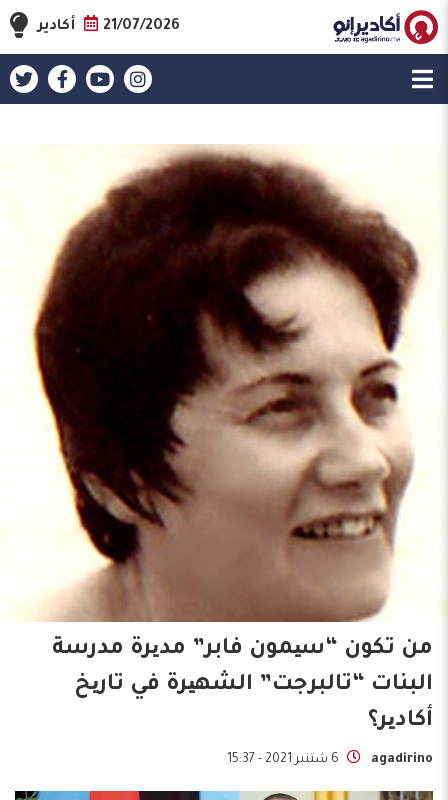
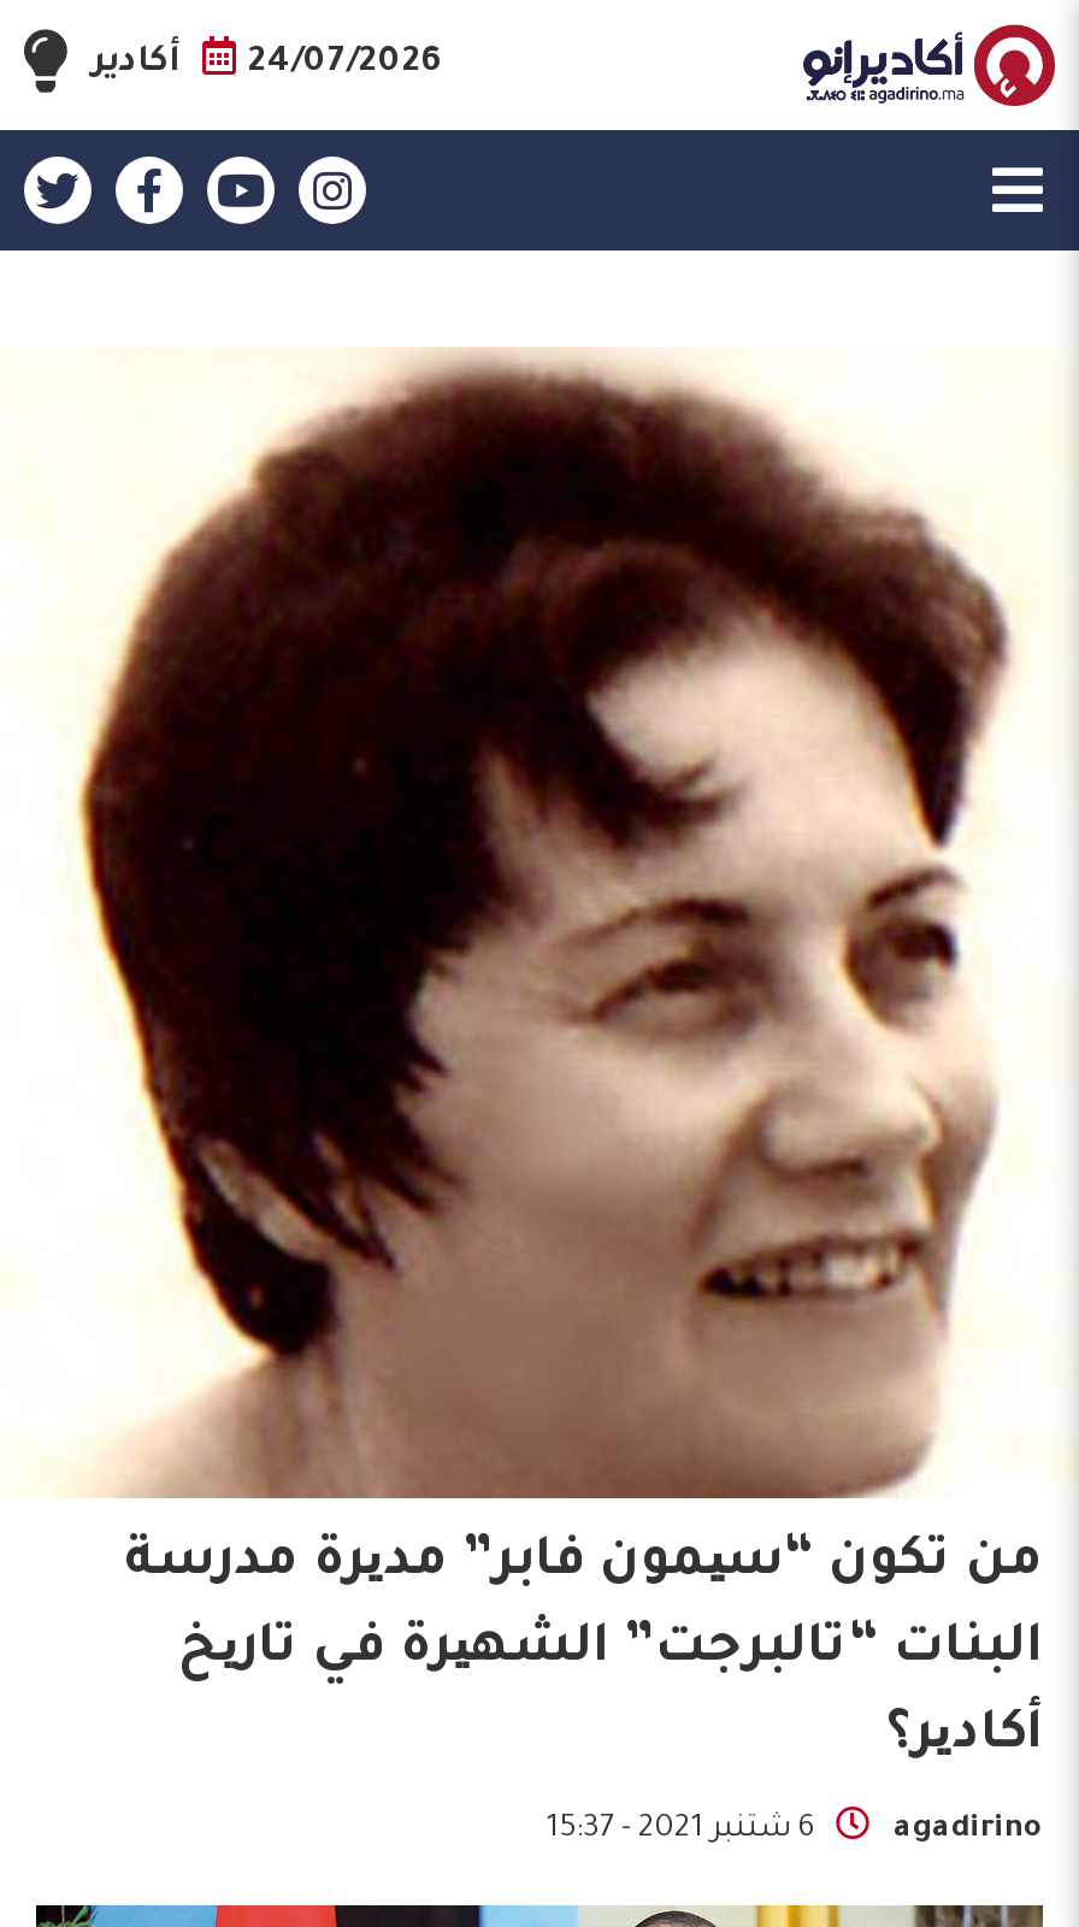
- 21/07/2026
+ 24/07/2026
